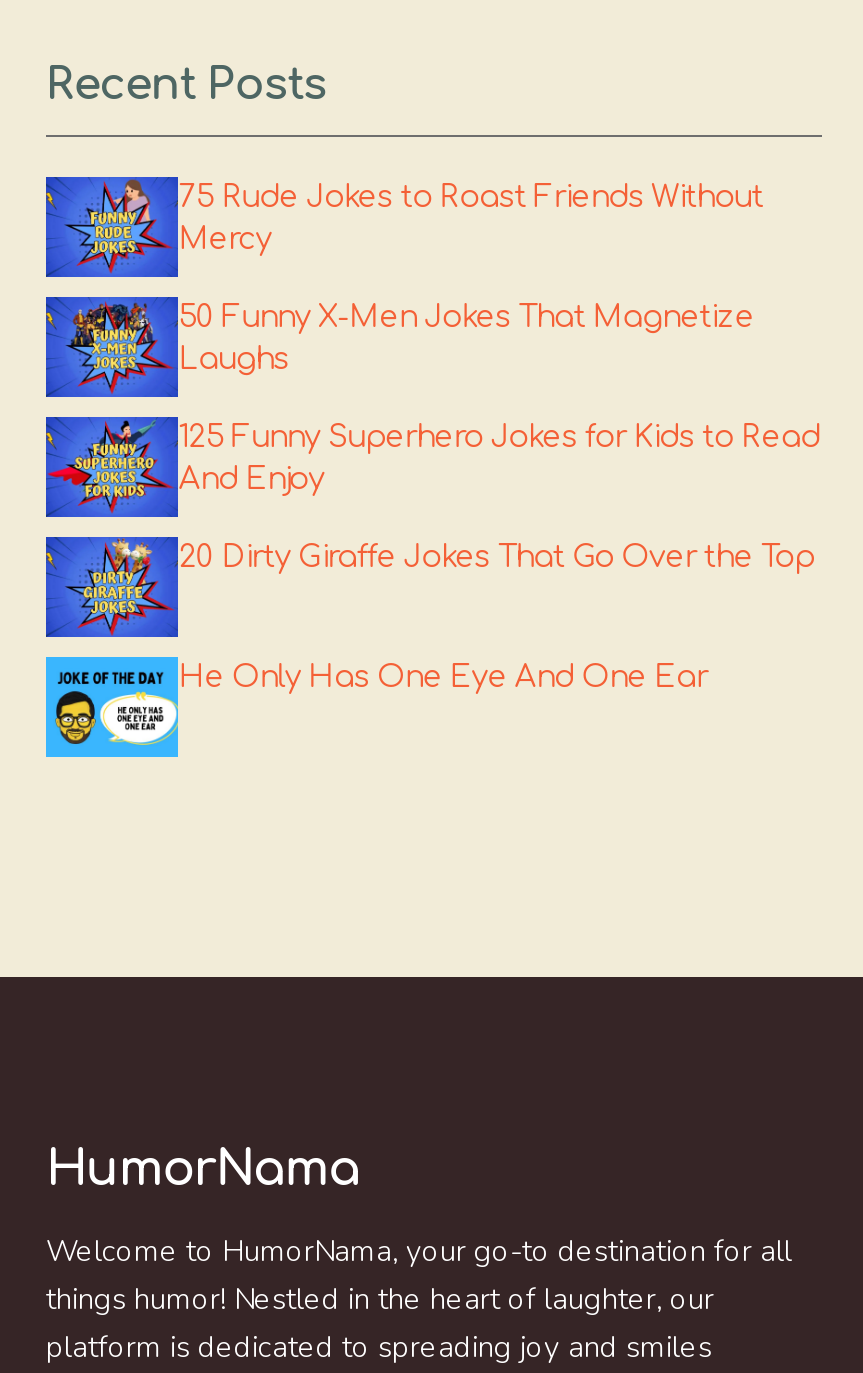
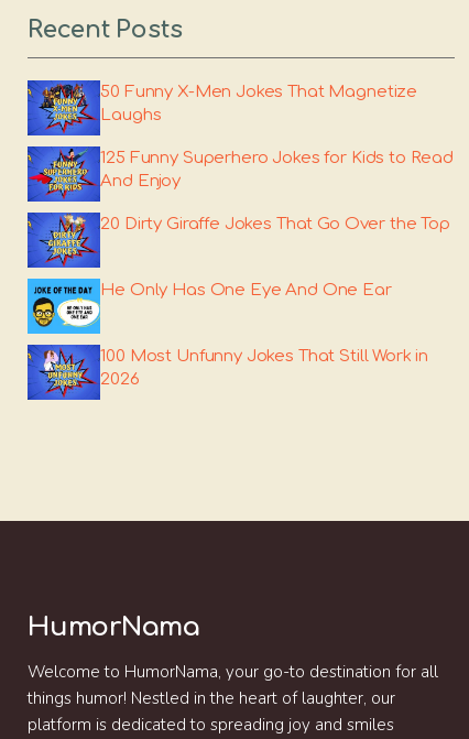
- [image]
- 75 Rude Jokes to Roast Friends Without
- Mercy

moved up: [image] | 50 Funny X-Men Jokes That Magnetize | Laughs | 125 Funny Superhero Jokes for Kids to Read | And Enjoy | 20 Dirty Giraffe Jokes That Go Over the Top | He Only Has One Eye And One Ear

moved up: [image]

+ [image]
+ 100 Most Unfunny Jokes That Still Work in
+ 2026
